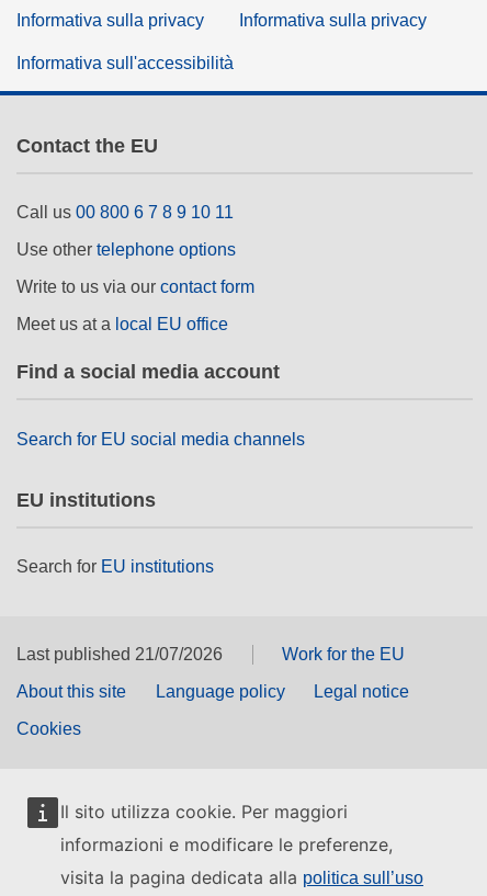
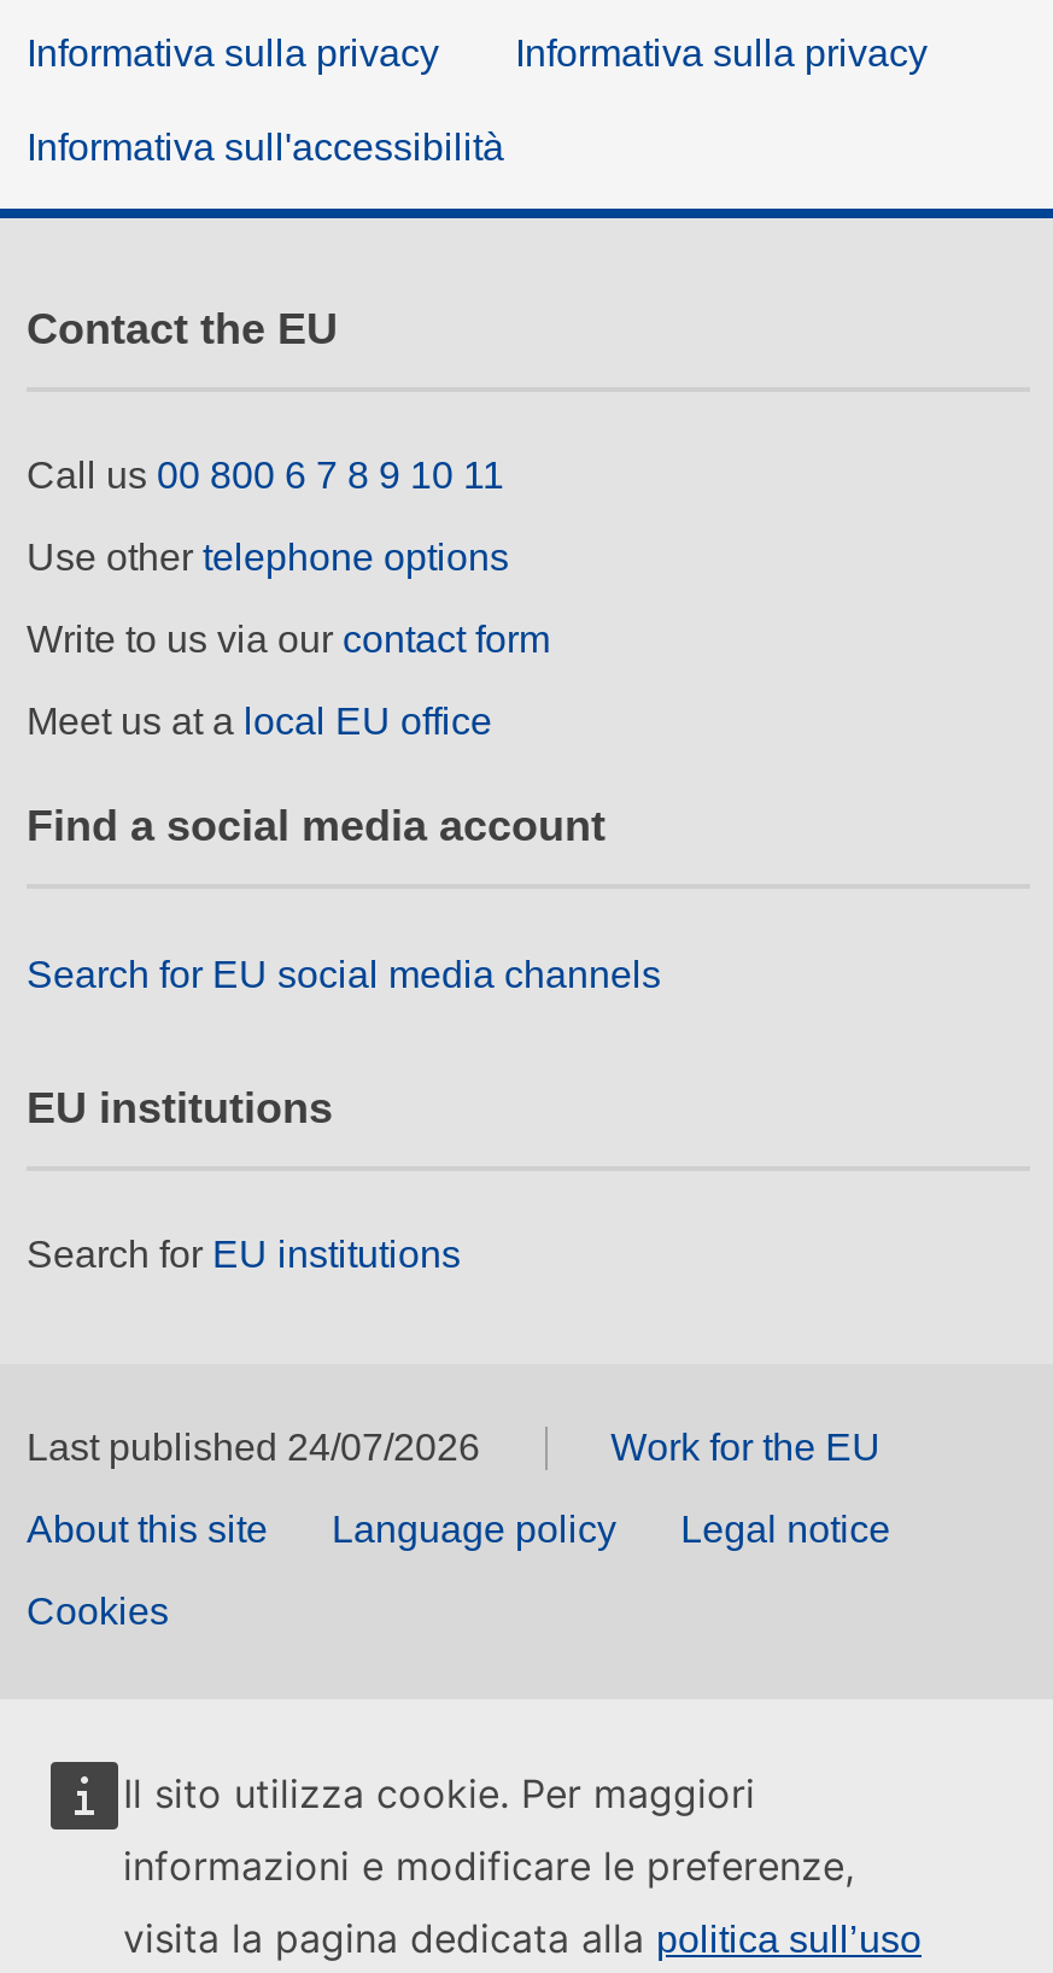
- Last published 21/07/2026
+ Last published 24/07/2026
